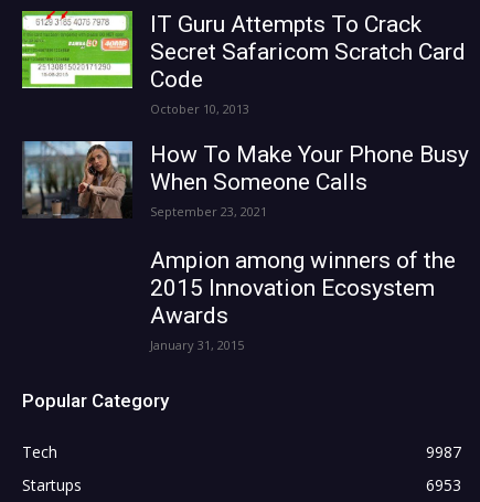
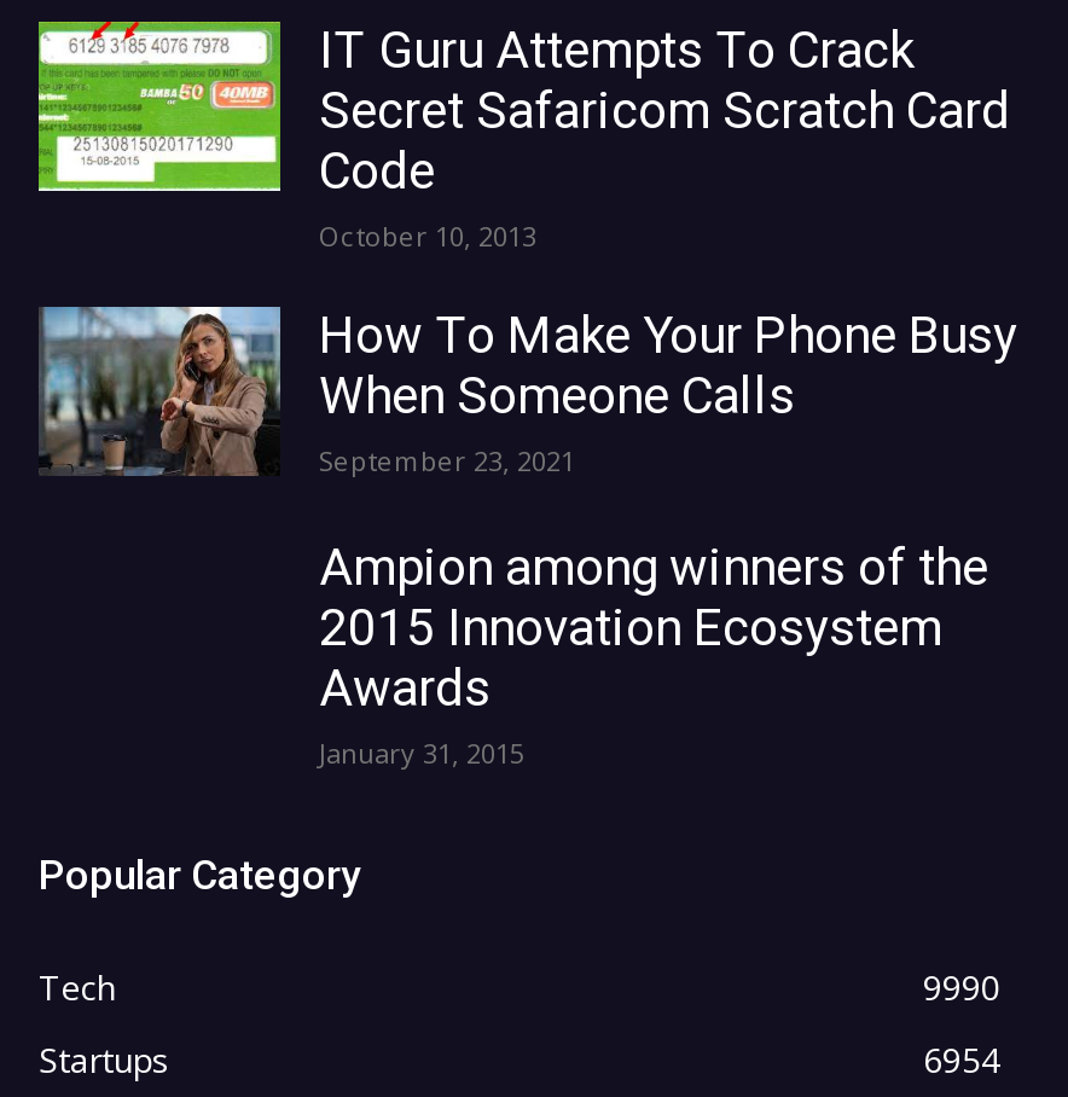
- 9987
+ 9990

- 6953
+ 6954
